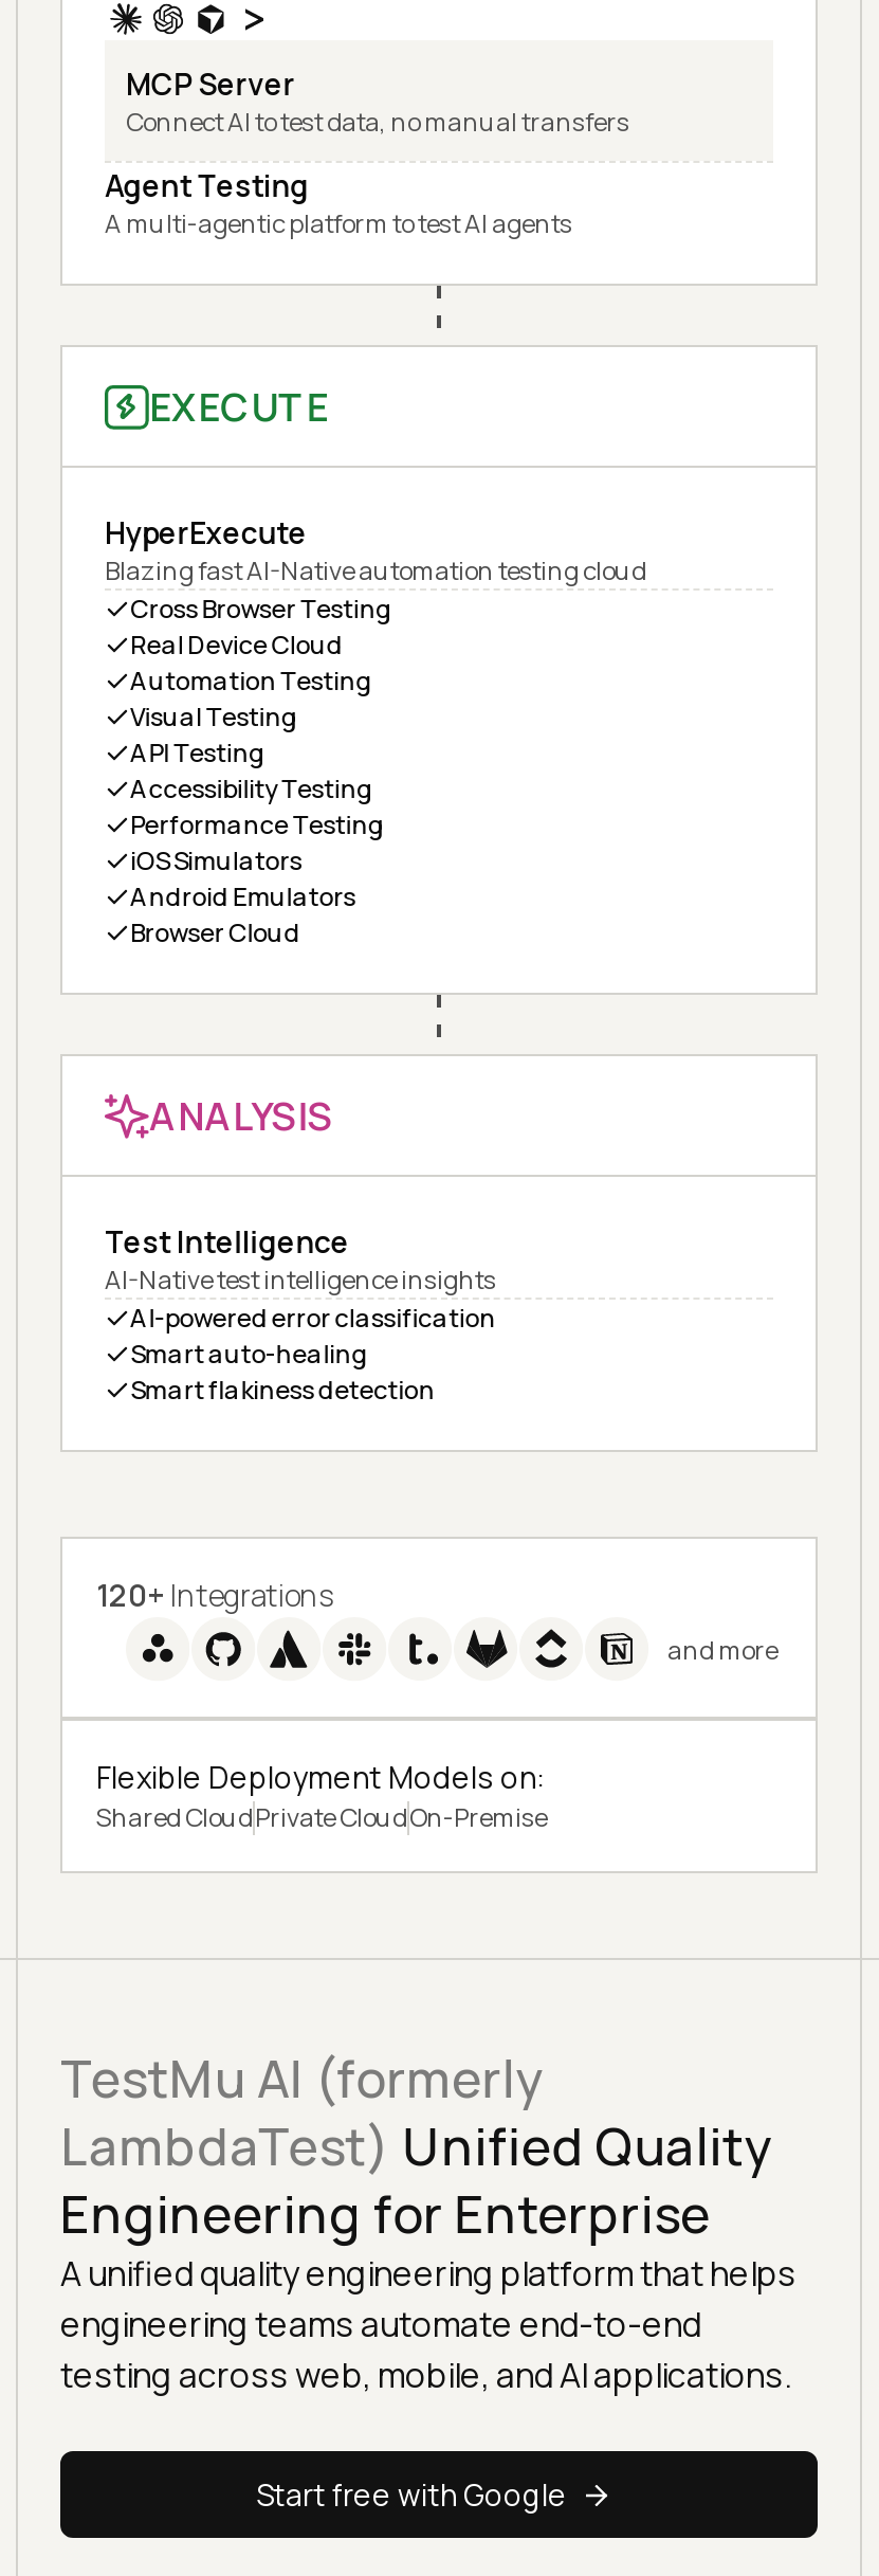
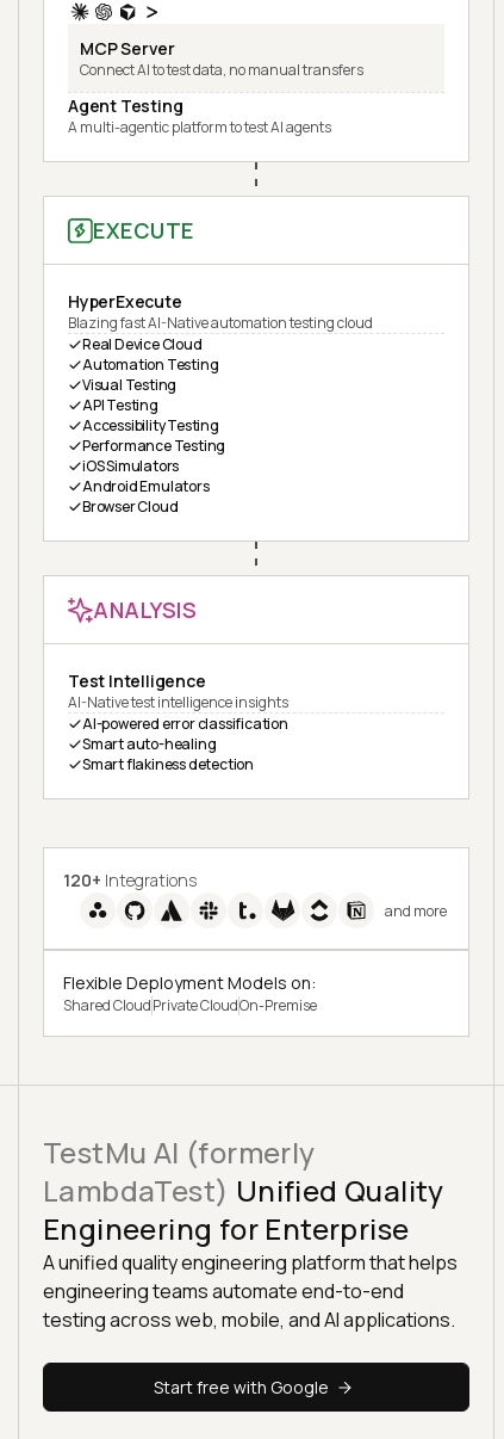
- Cross Browser Testing
